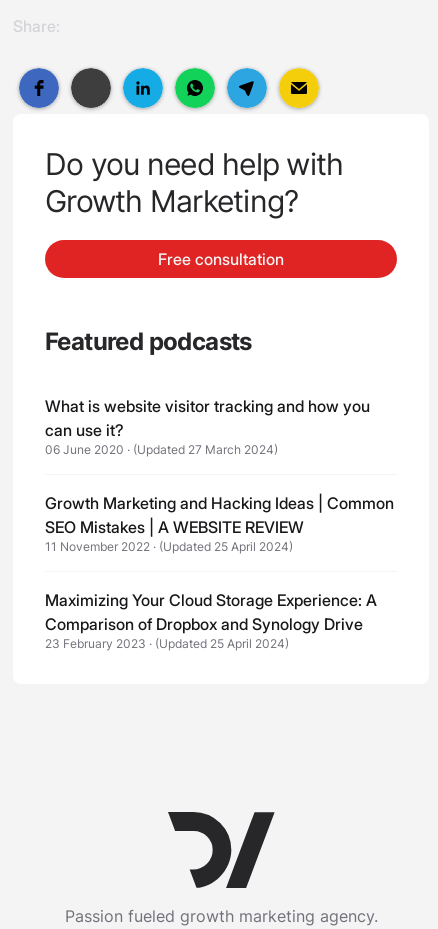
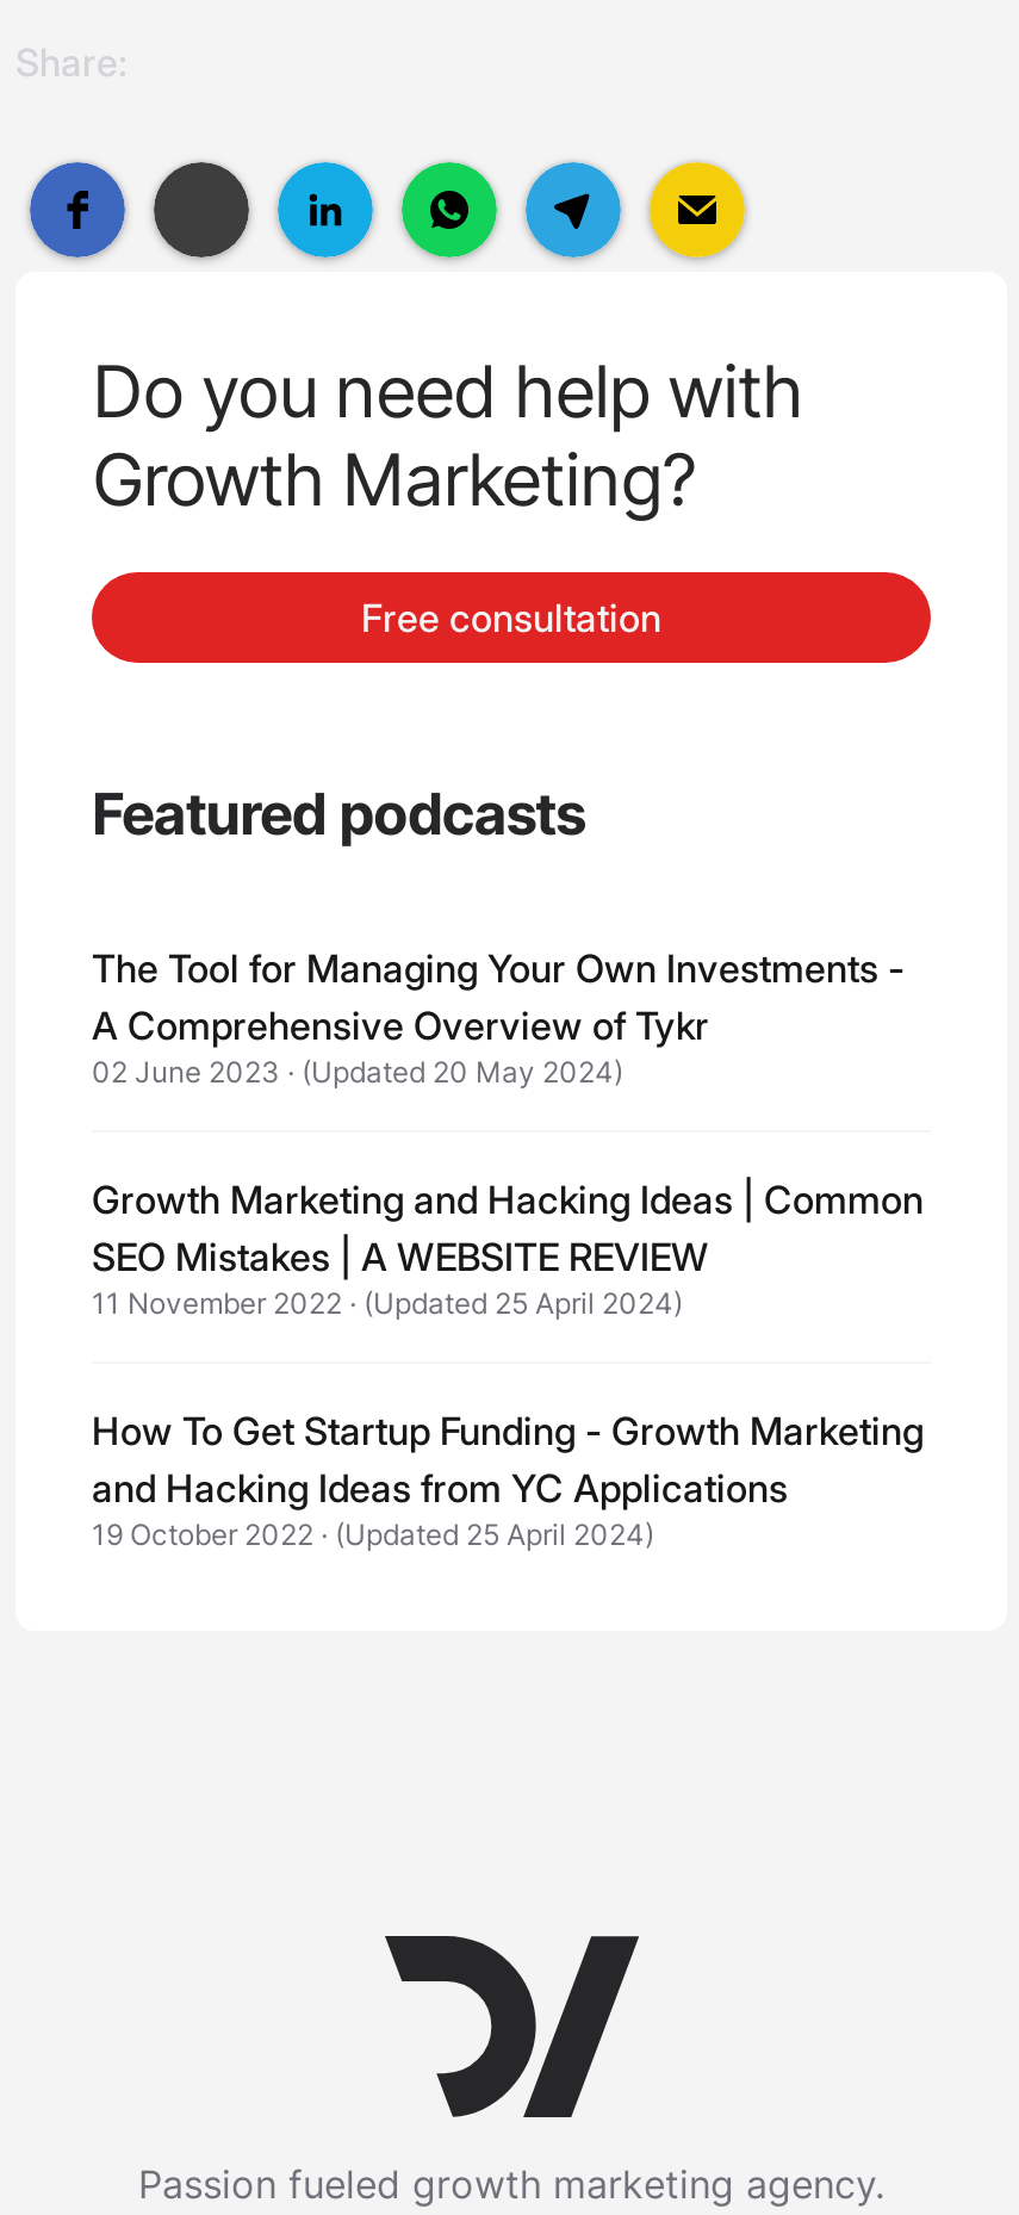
- What is website visitor tracking and how you
- can use it?
- 06 June 2020 · (Updated 27 March 2024)
+ The Tool for Managing Your Own Investments -
+ A Comprehensive Overview of Tykr
+ 02 June 2023 · (Updated 20 May 2024)

- Maximizing Your Cloud Storage Experience: A
- Comparison of Dropbox and Synology Drive
- 23 February 2023 · (Updated 25 April 2024)
+ How To Get Startup Funding - Growth Marketing
+ and Hacking Ideas from YC Applications
+ 19 October 2022 · (Updated 25 April 2024)
